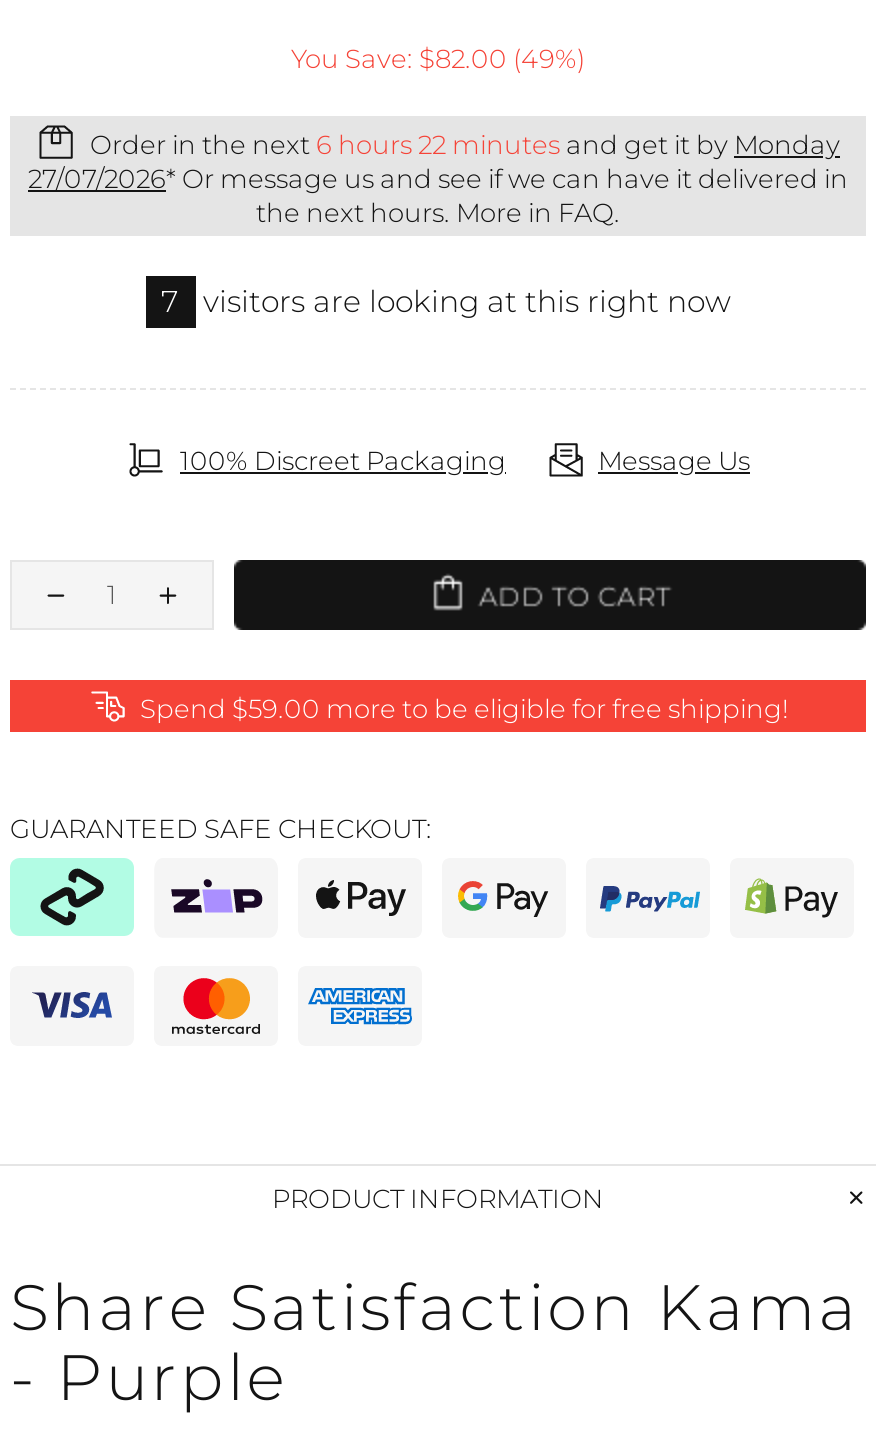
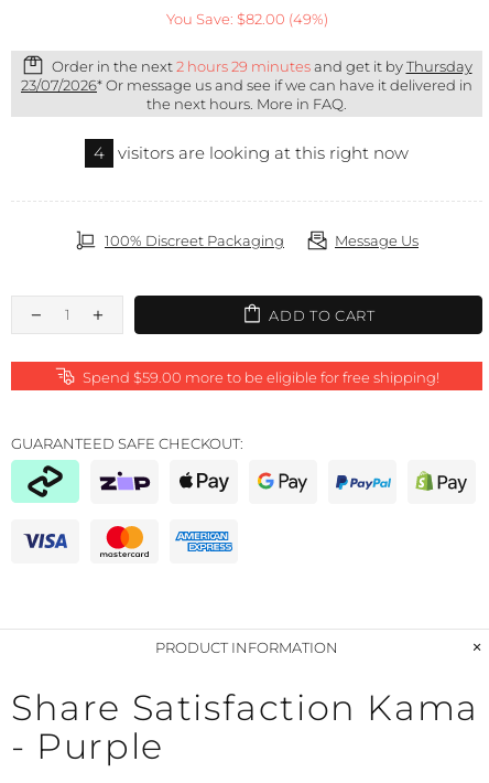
- Order in the next 6 hours 22 minutes and get it by Monday
+ Order in the next 2 hours 29 minutes and get it by Thursday

- 27/07/2026* Or message us and see if we can have it delivered in
+ 23/07/2026* Or message us and see if we can have it delivered in

- 7 visitors are looking at this right now
+ 4 visitors are looking at this right now
